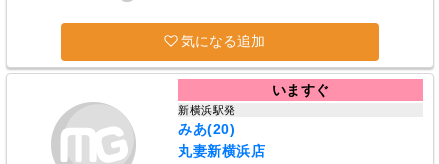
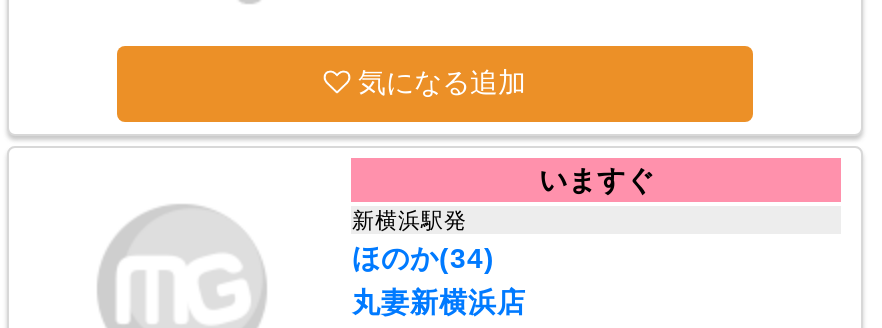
- みあ(20)
+ ほのか(34)
